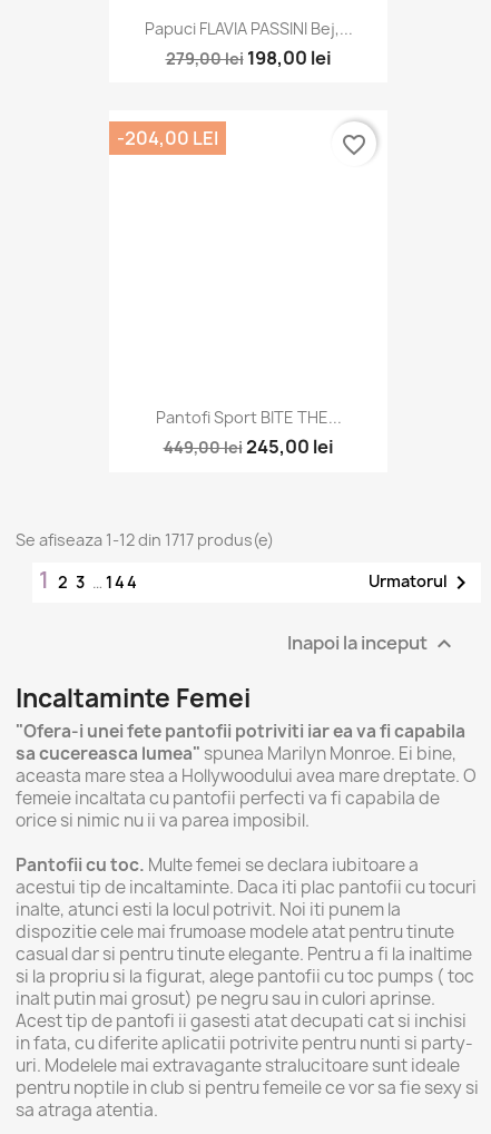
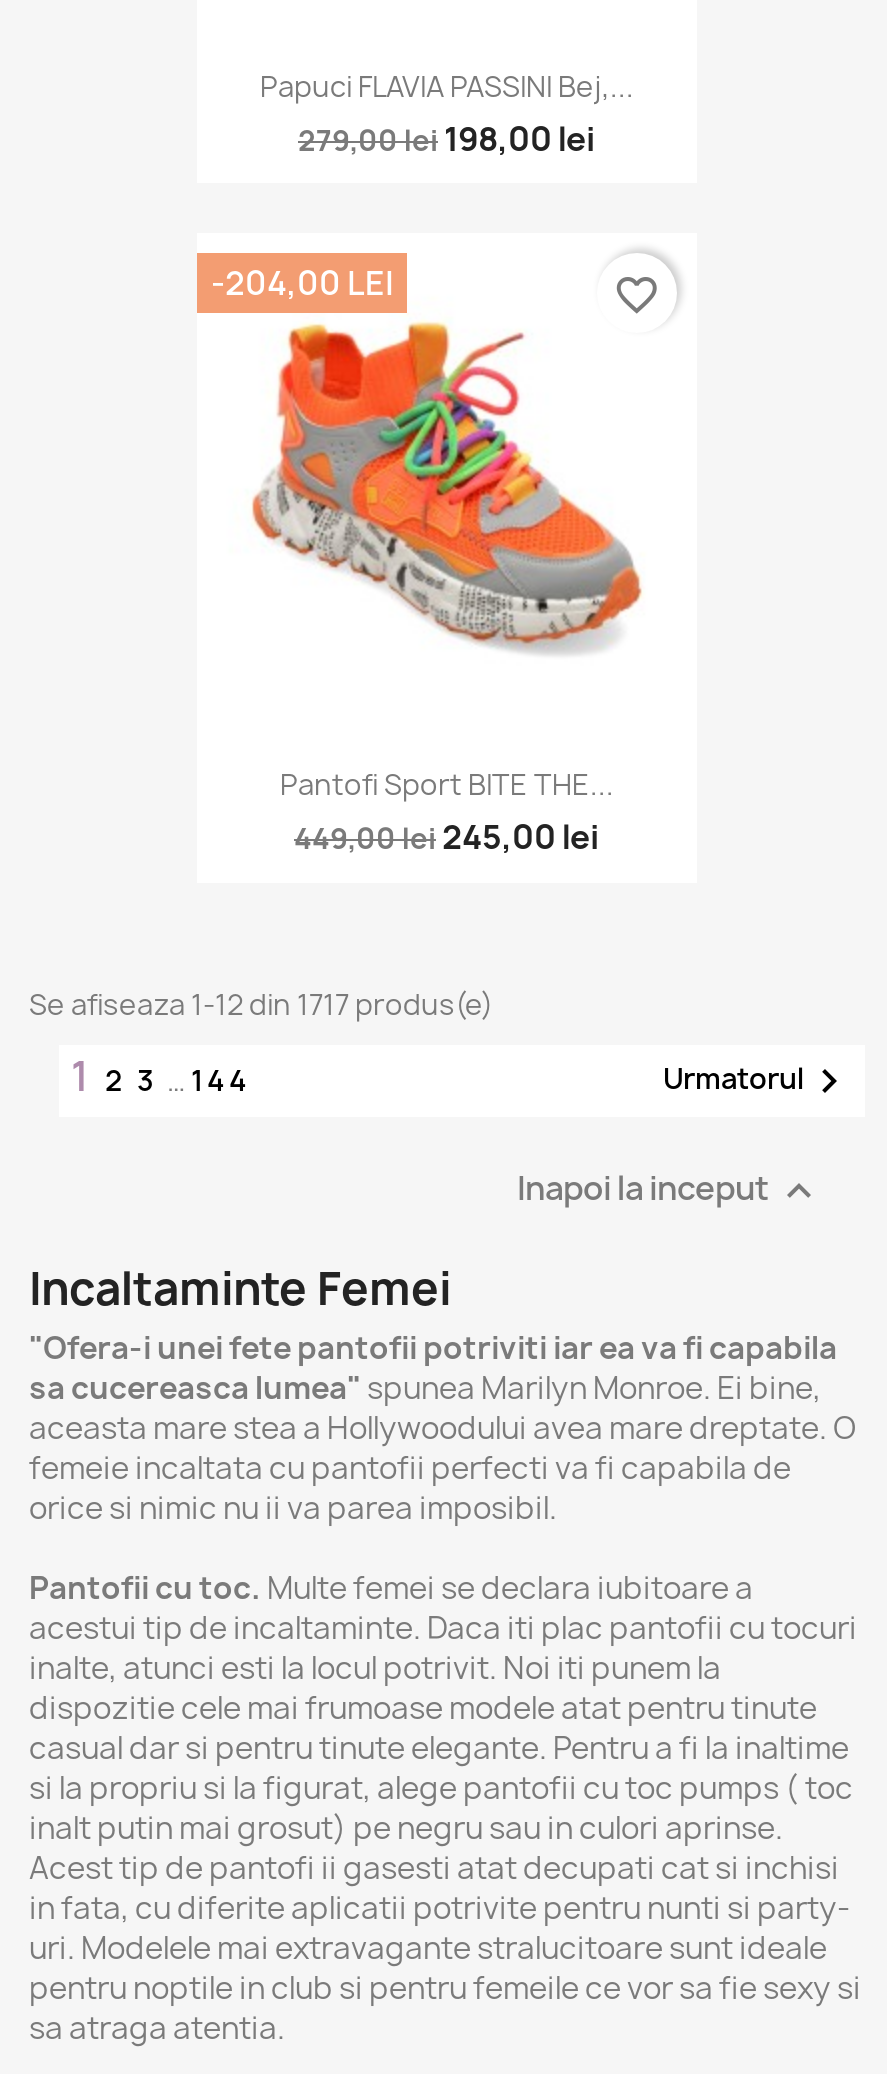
+ [image]
